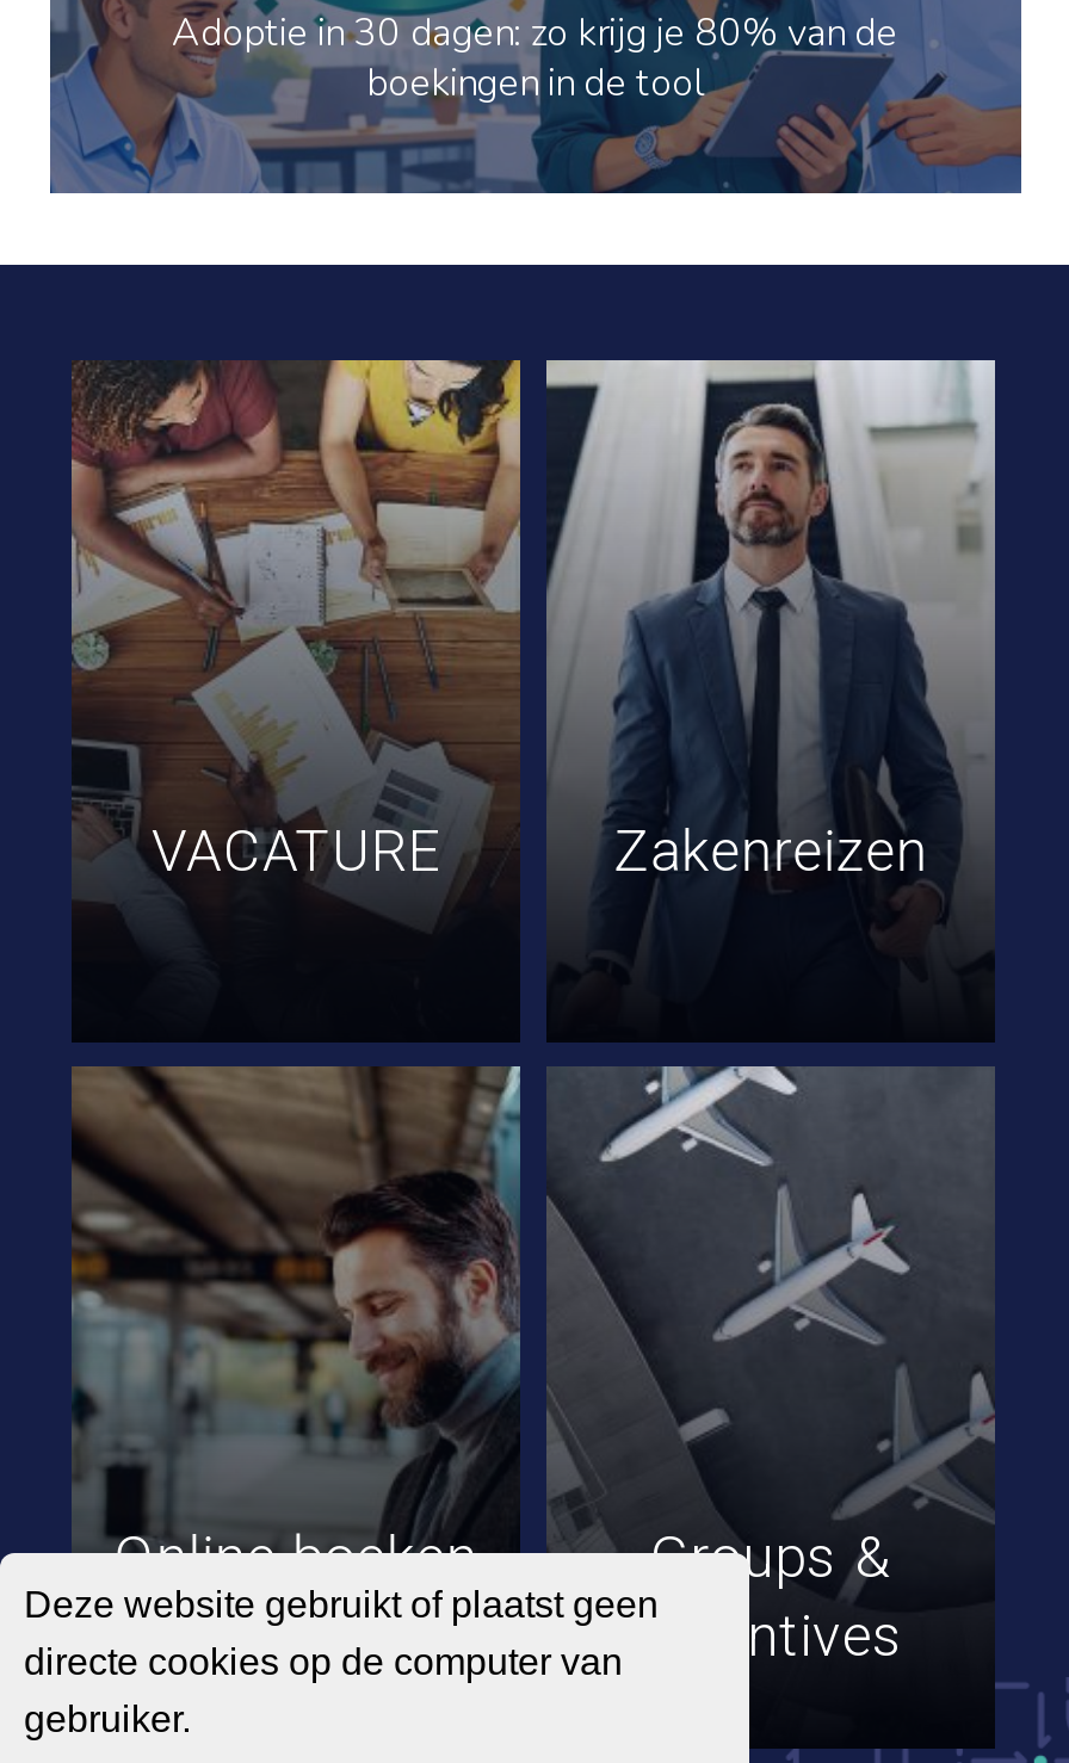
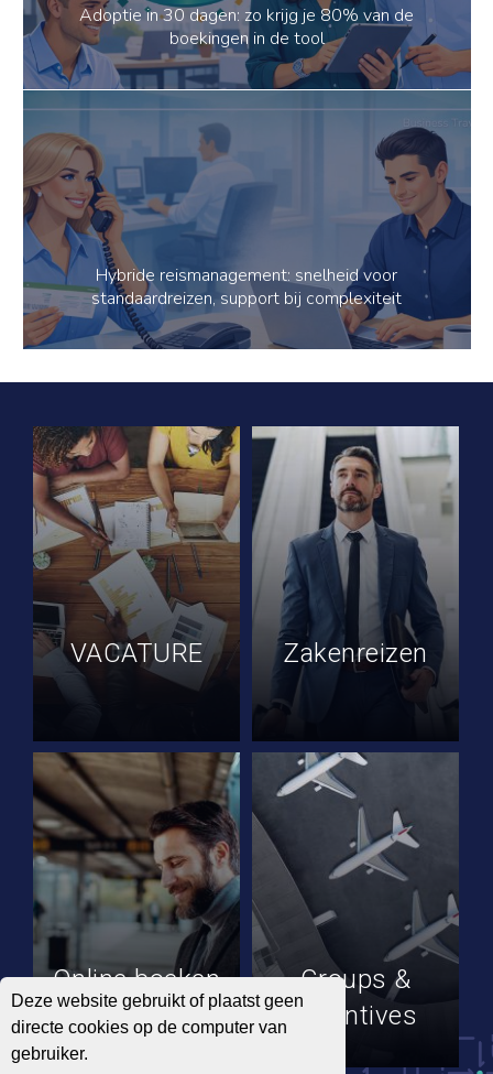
+ [image]
+ Hybride reismanagement: snelheid voor
+ standaardreizen, support bij complexiteit
